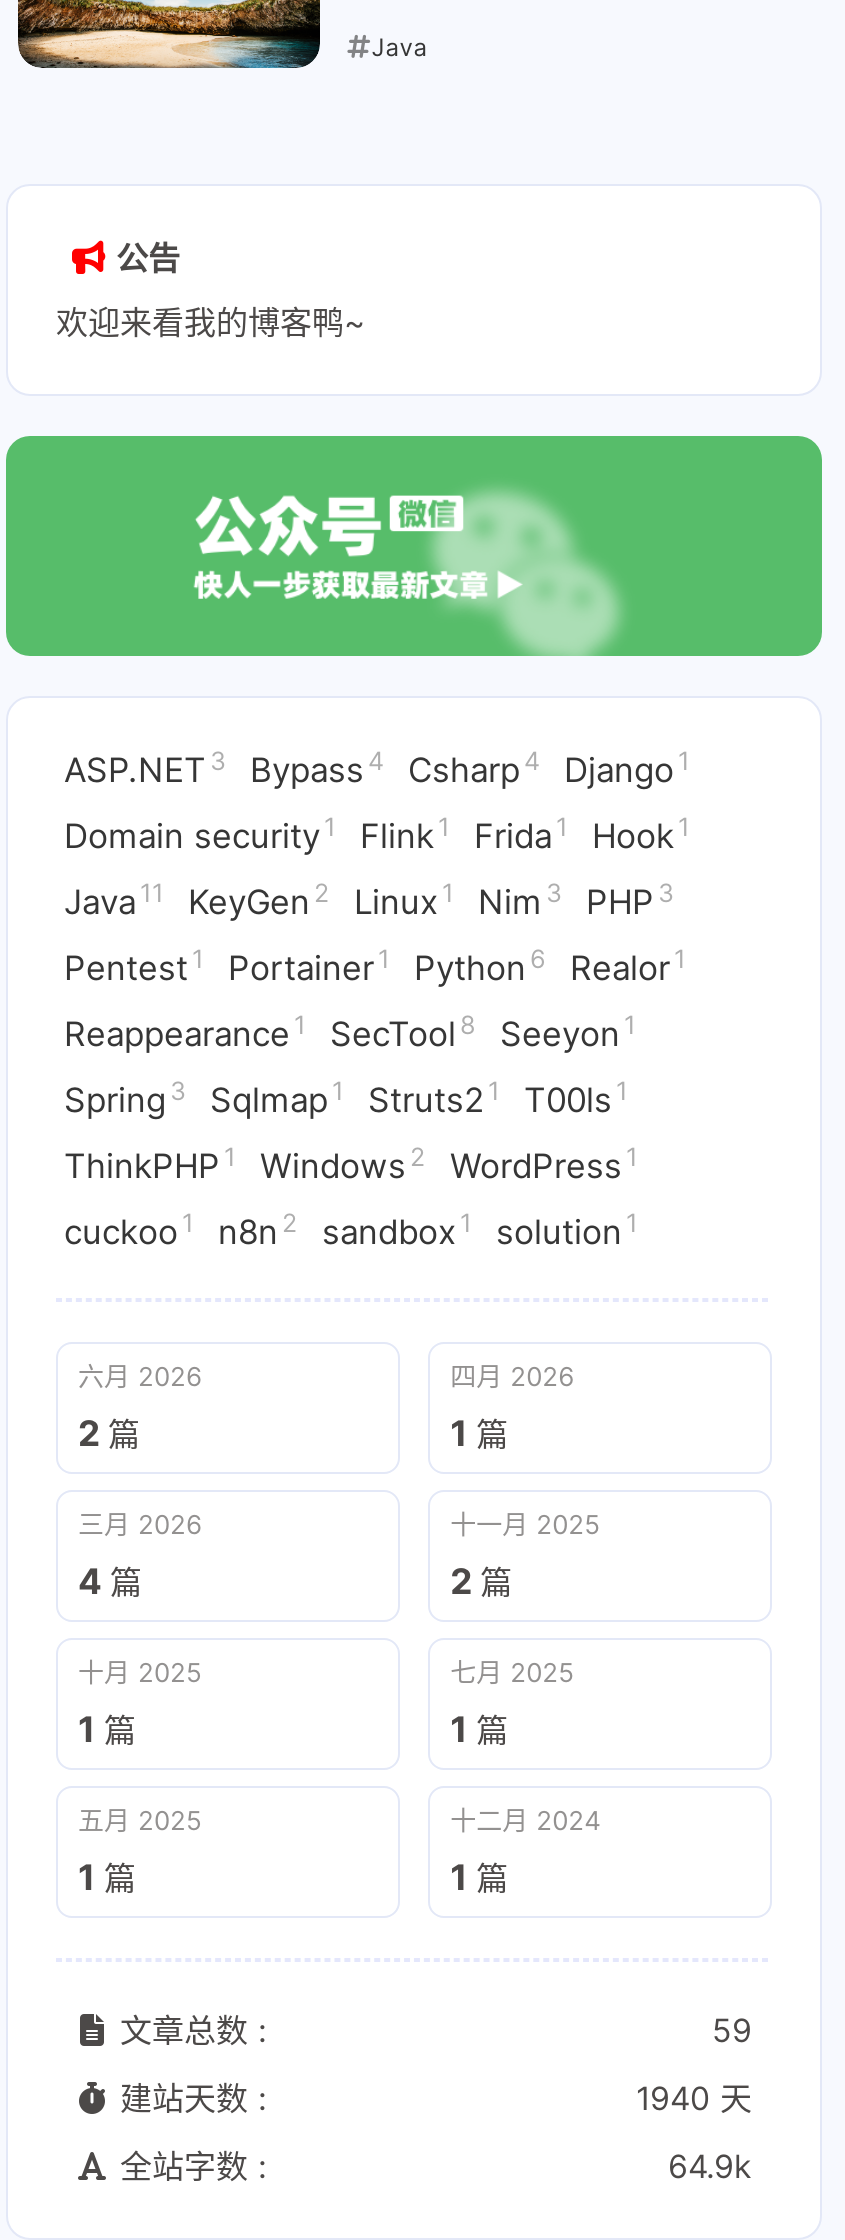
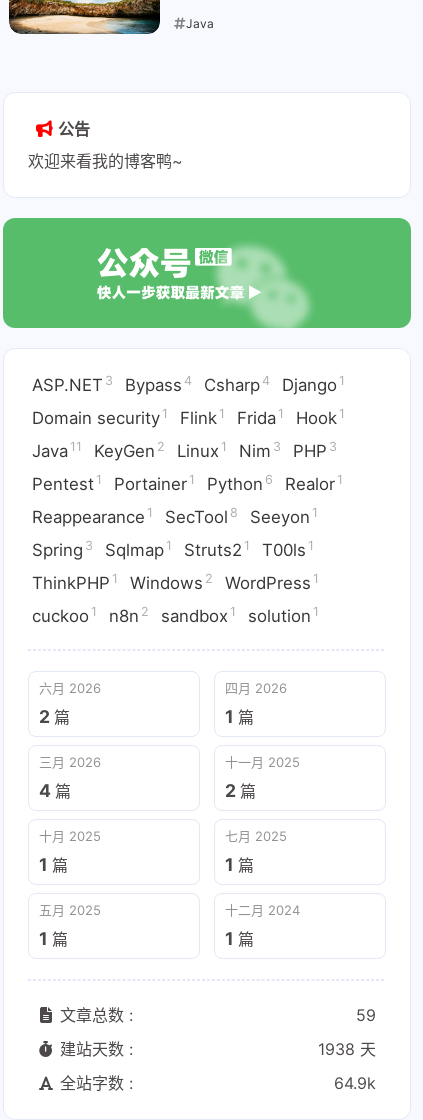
- 1940 天
+ 1938 天
